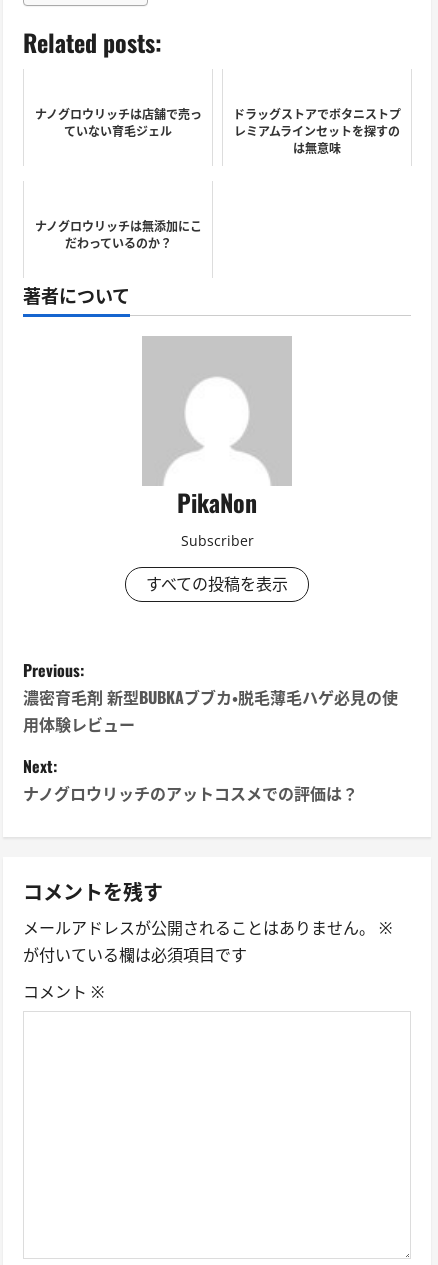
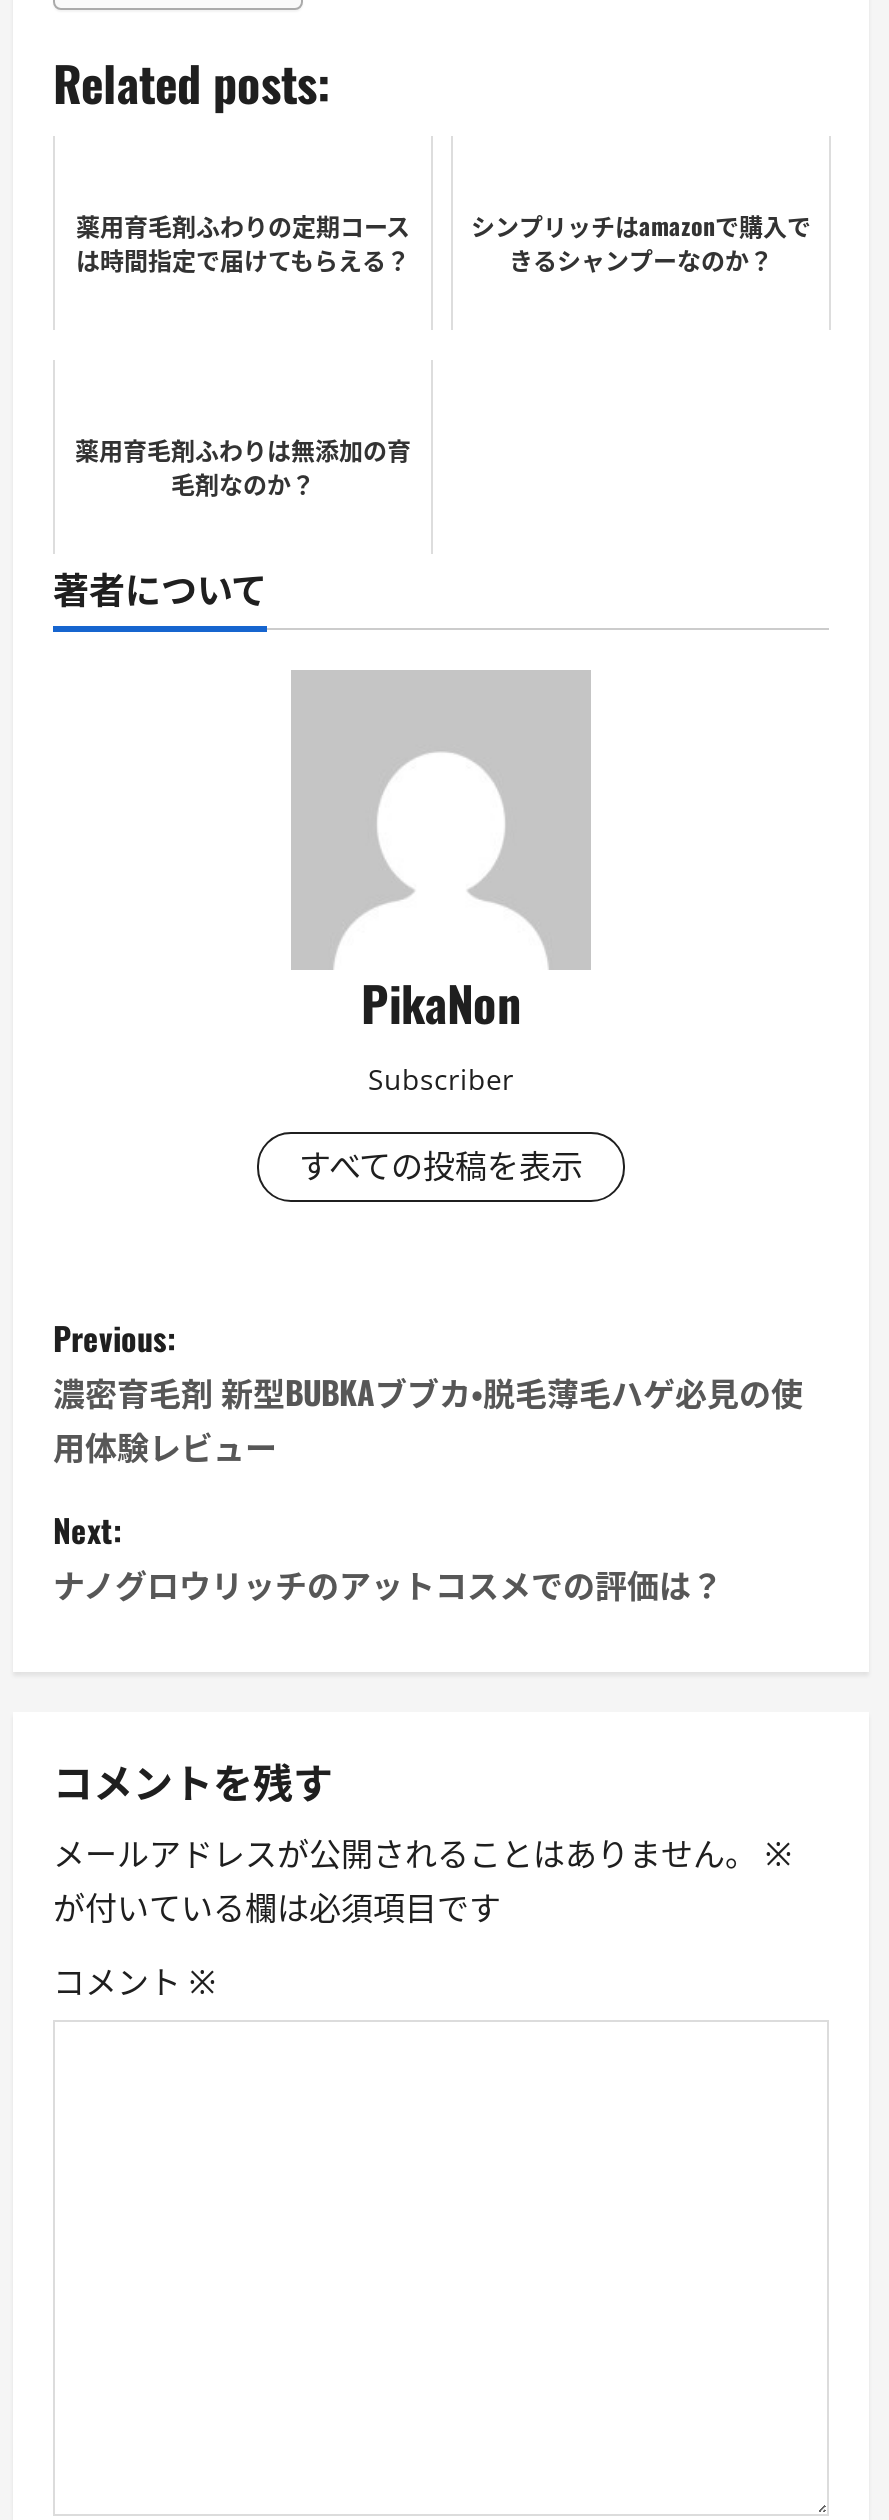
- ナノグロウリッチは店舗で売っ
- ていない育毛ジェル
+ 薬用育毛剤ふわりの定期コース
+ は時間指定で届けてもらえる？

- ドラッグストアでボタニストプ
- レミアムラインセットを探すの
- は無意味
+ シンプリッチはamazonで購入で
+ きるシャンプーなのか？

- ナノグロウリッチは無添加にこ
- だわっているのか？
+ 薬用育毛剤ふわりは無添加の育
+ 毛剤なのか？
